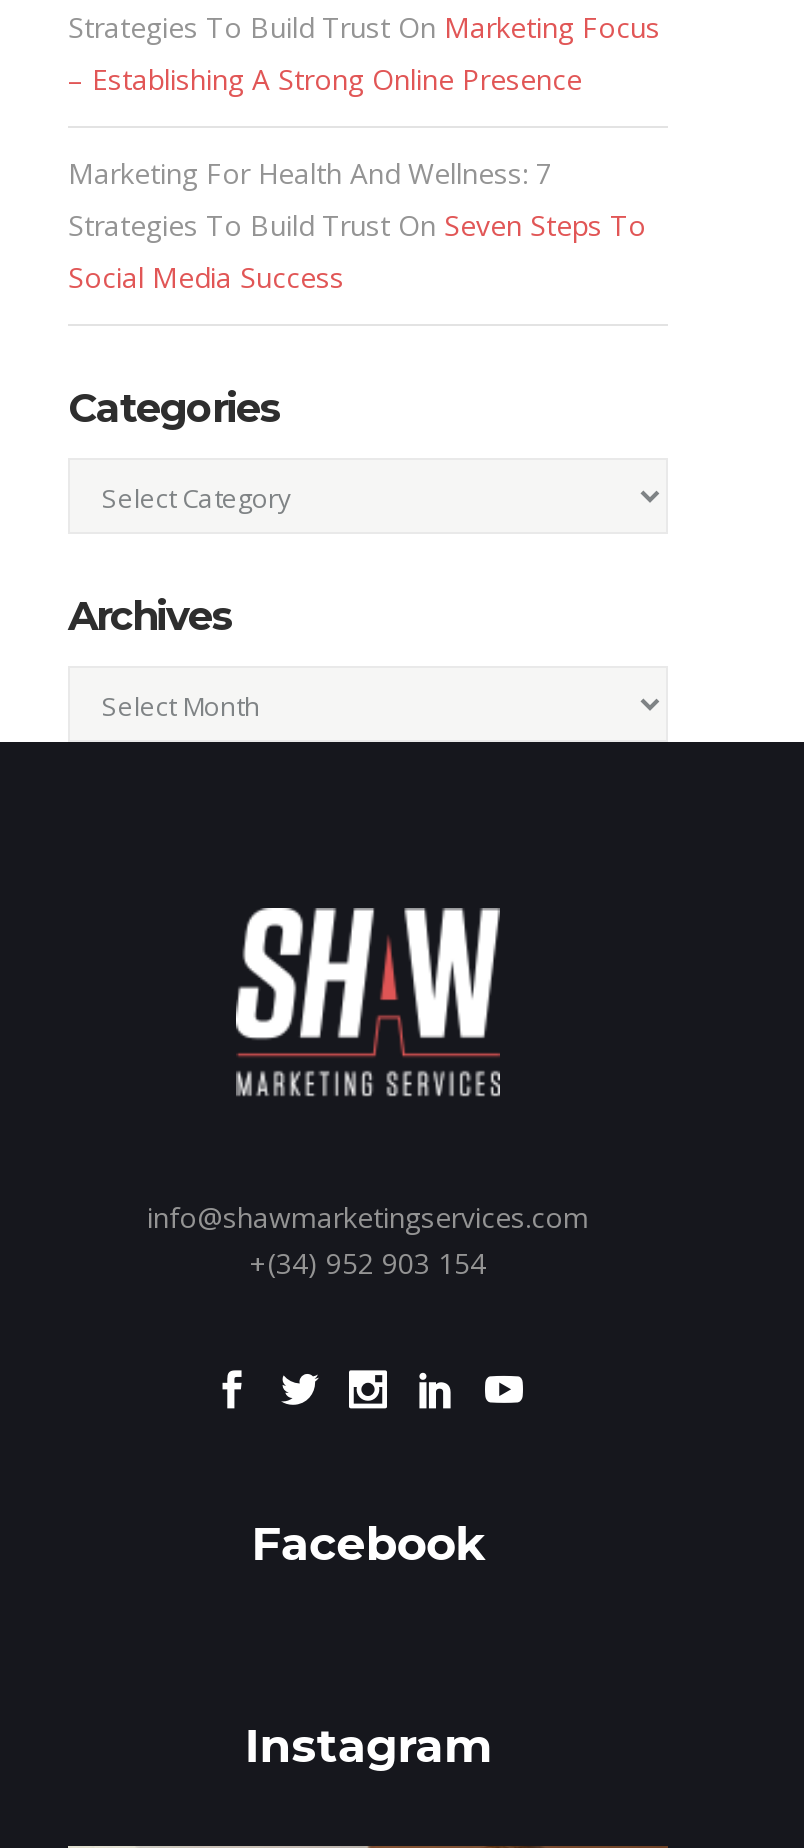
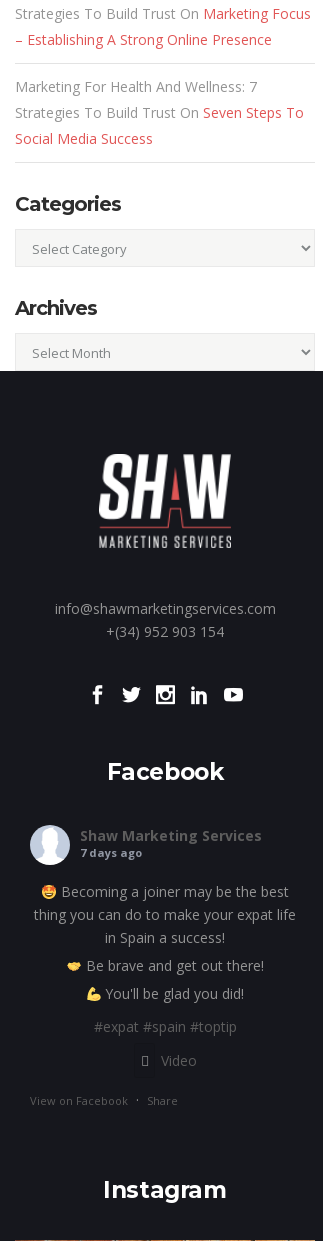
+ [image]
+ Shaw Marketing Services
+ 7 days ago
+ Becoming a joiner may be the best
+ thing you can do to make your expat life
+ in Spain a success!
+ Be brave and get out there!
+ You'll be glad you did!
+ #expat #spain #toptip
+ Video
+ View on Facebook · Share
